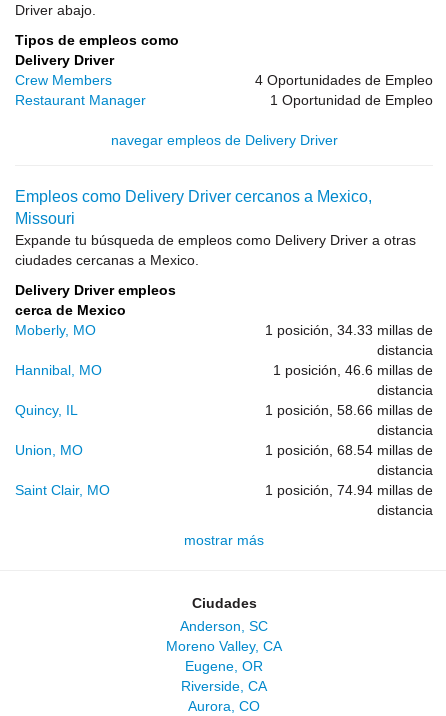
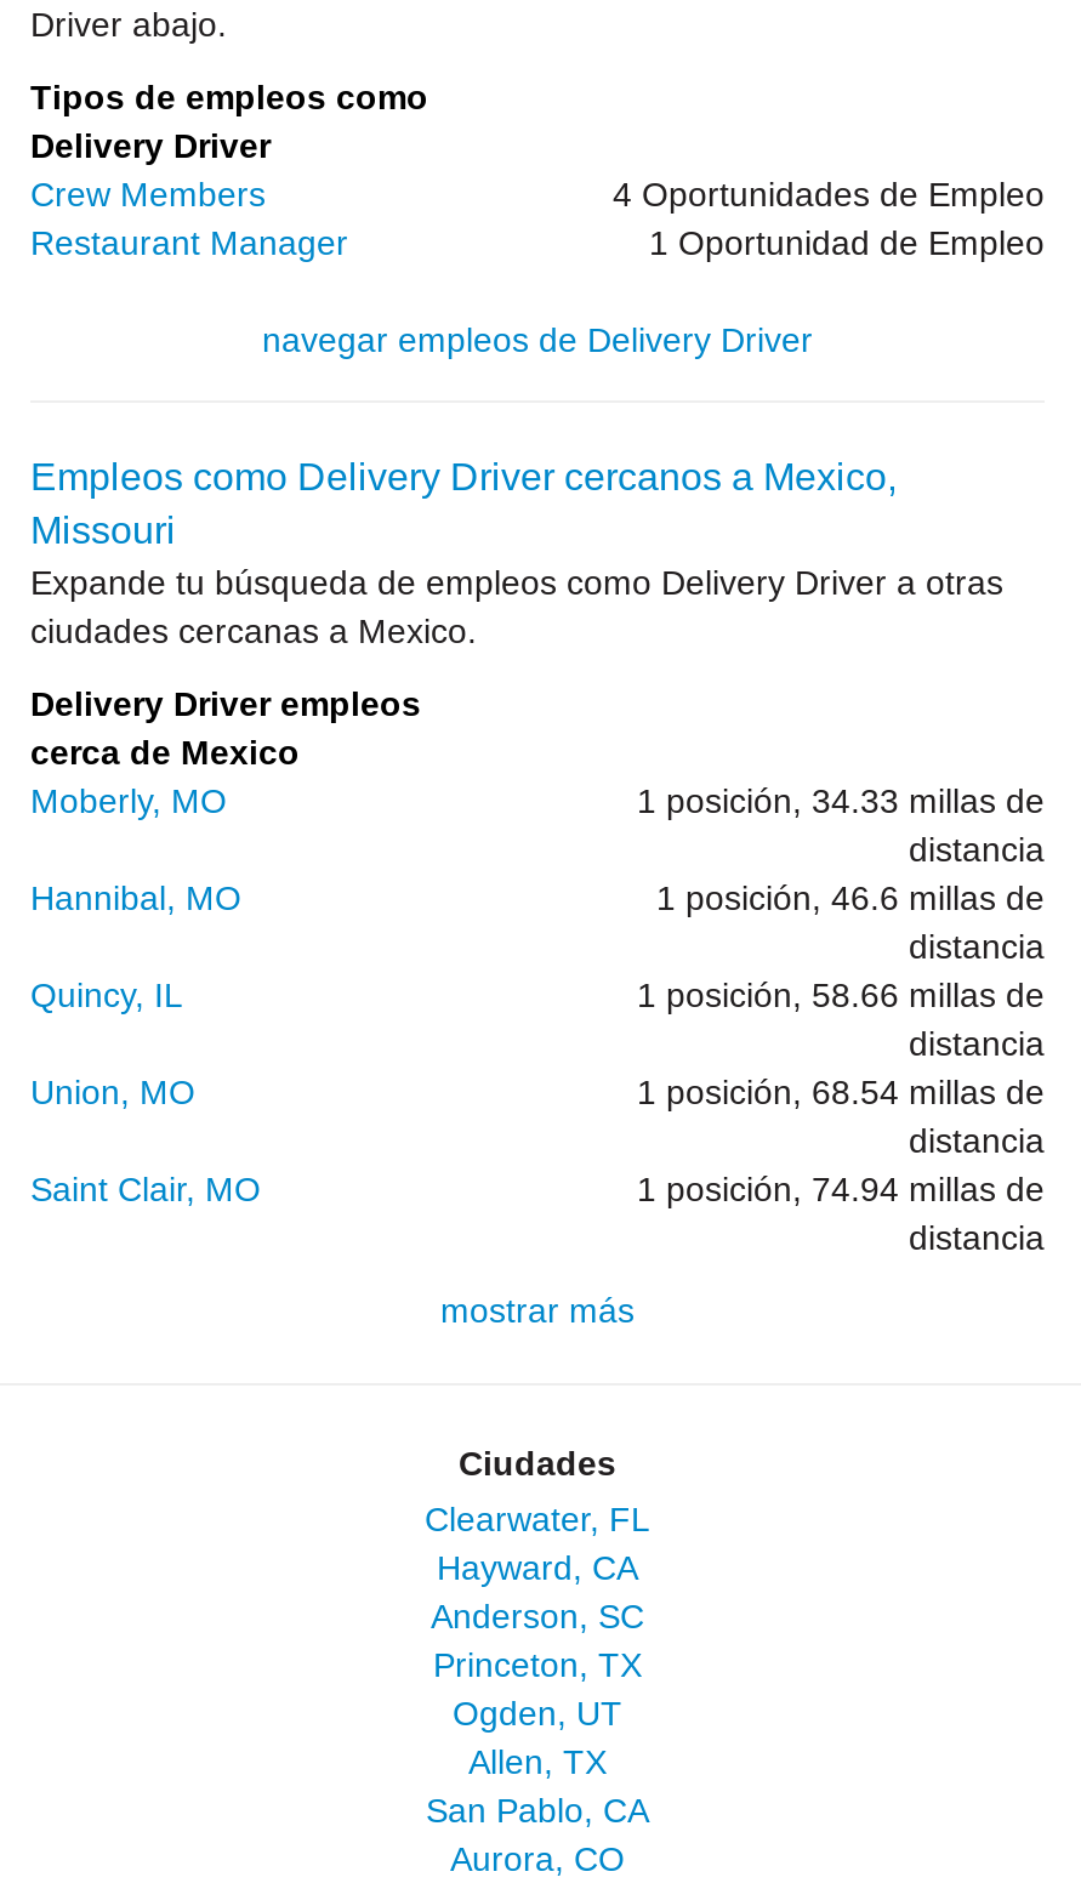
+ Clearwater, FL
+ Hayward, CA

- Moreno Valley, CA
- Eugene, OR
- Riverside, CA
+ Princeton, TX
+ Ogden, UT
+ Allen, TX
+ San Pablo, CA
